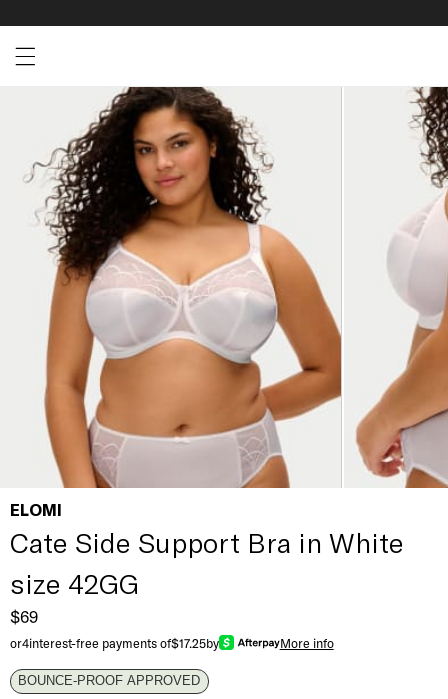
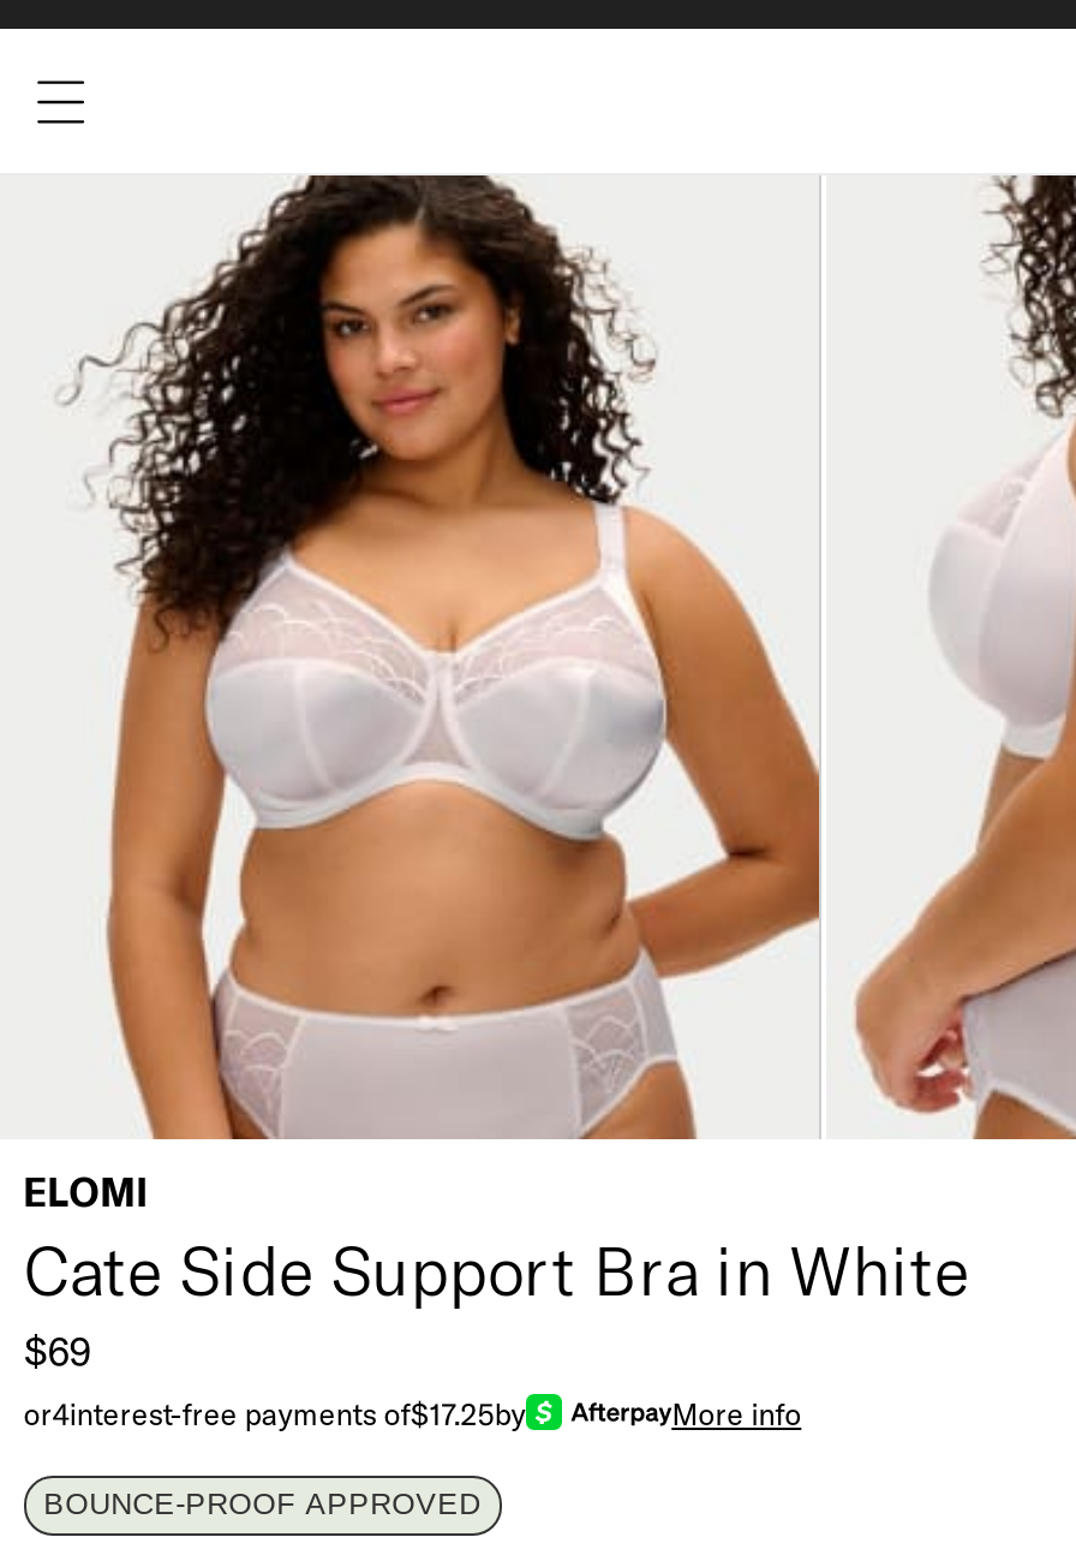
- size 42GG
